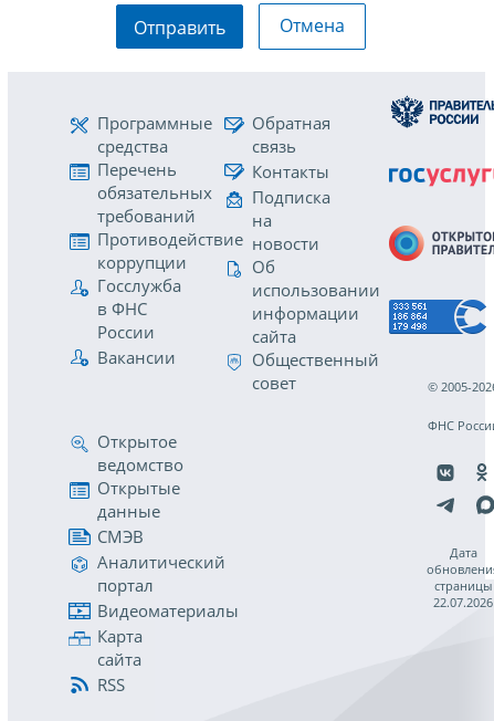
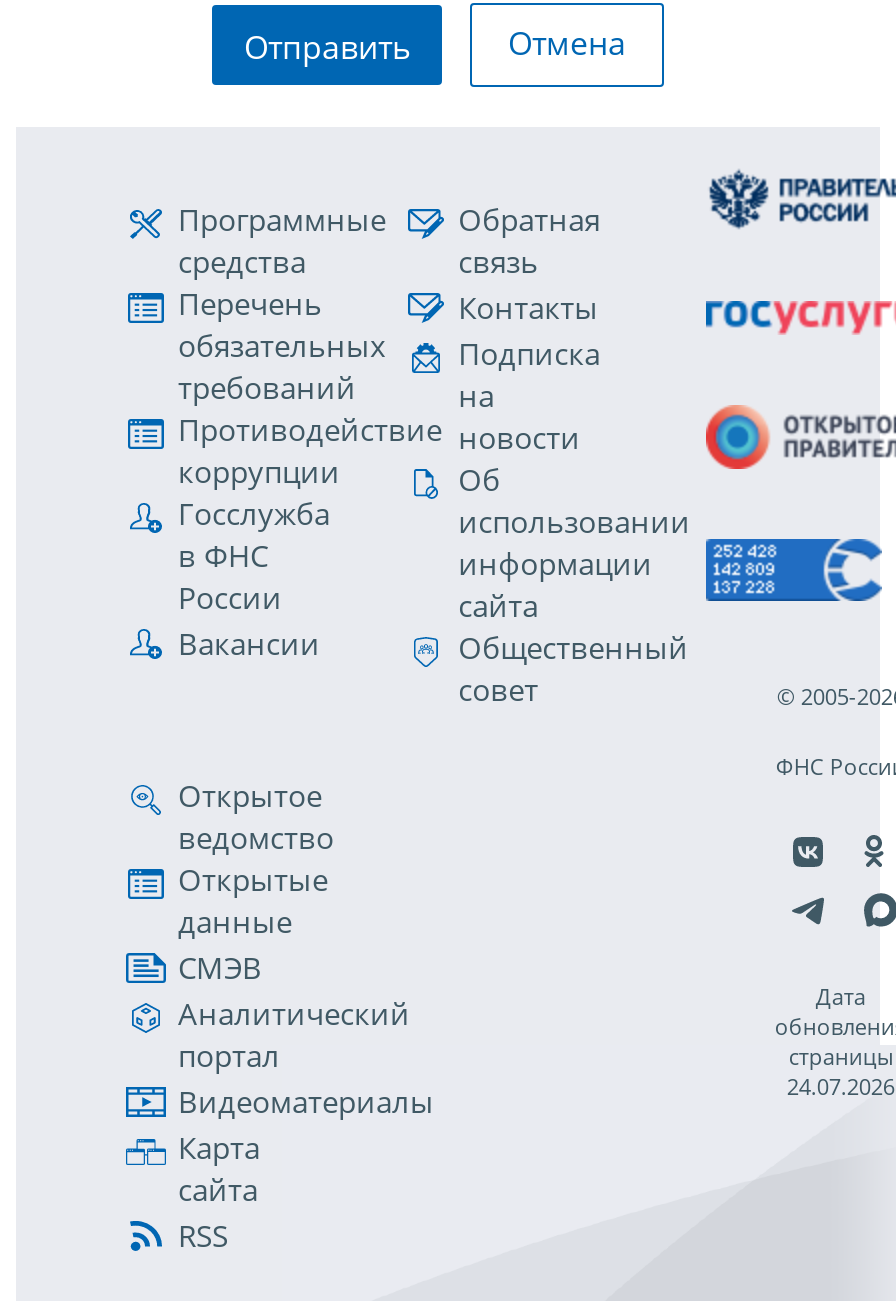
- 22.07.2026
+ 24.07.2026
